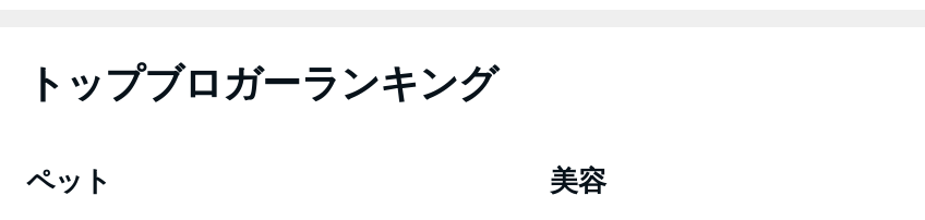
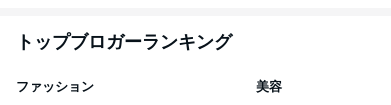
- ペット
+ ファッション
